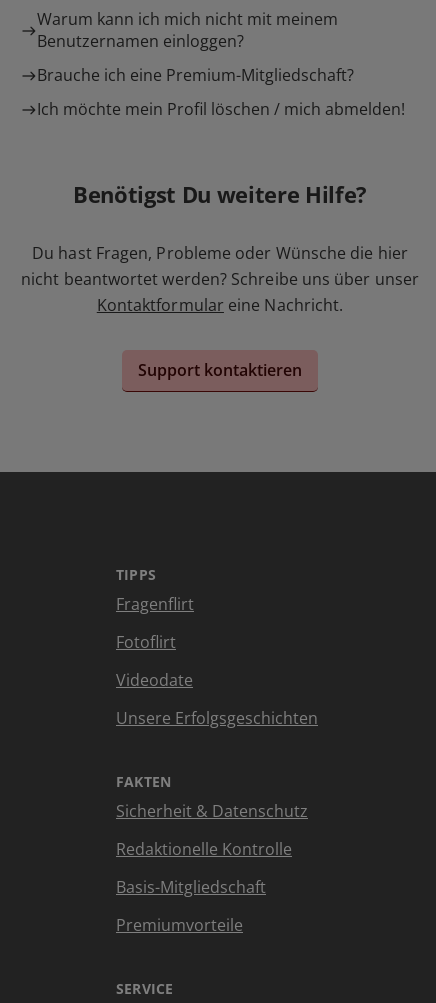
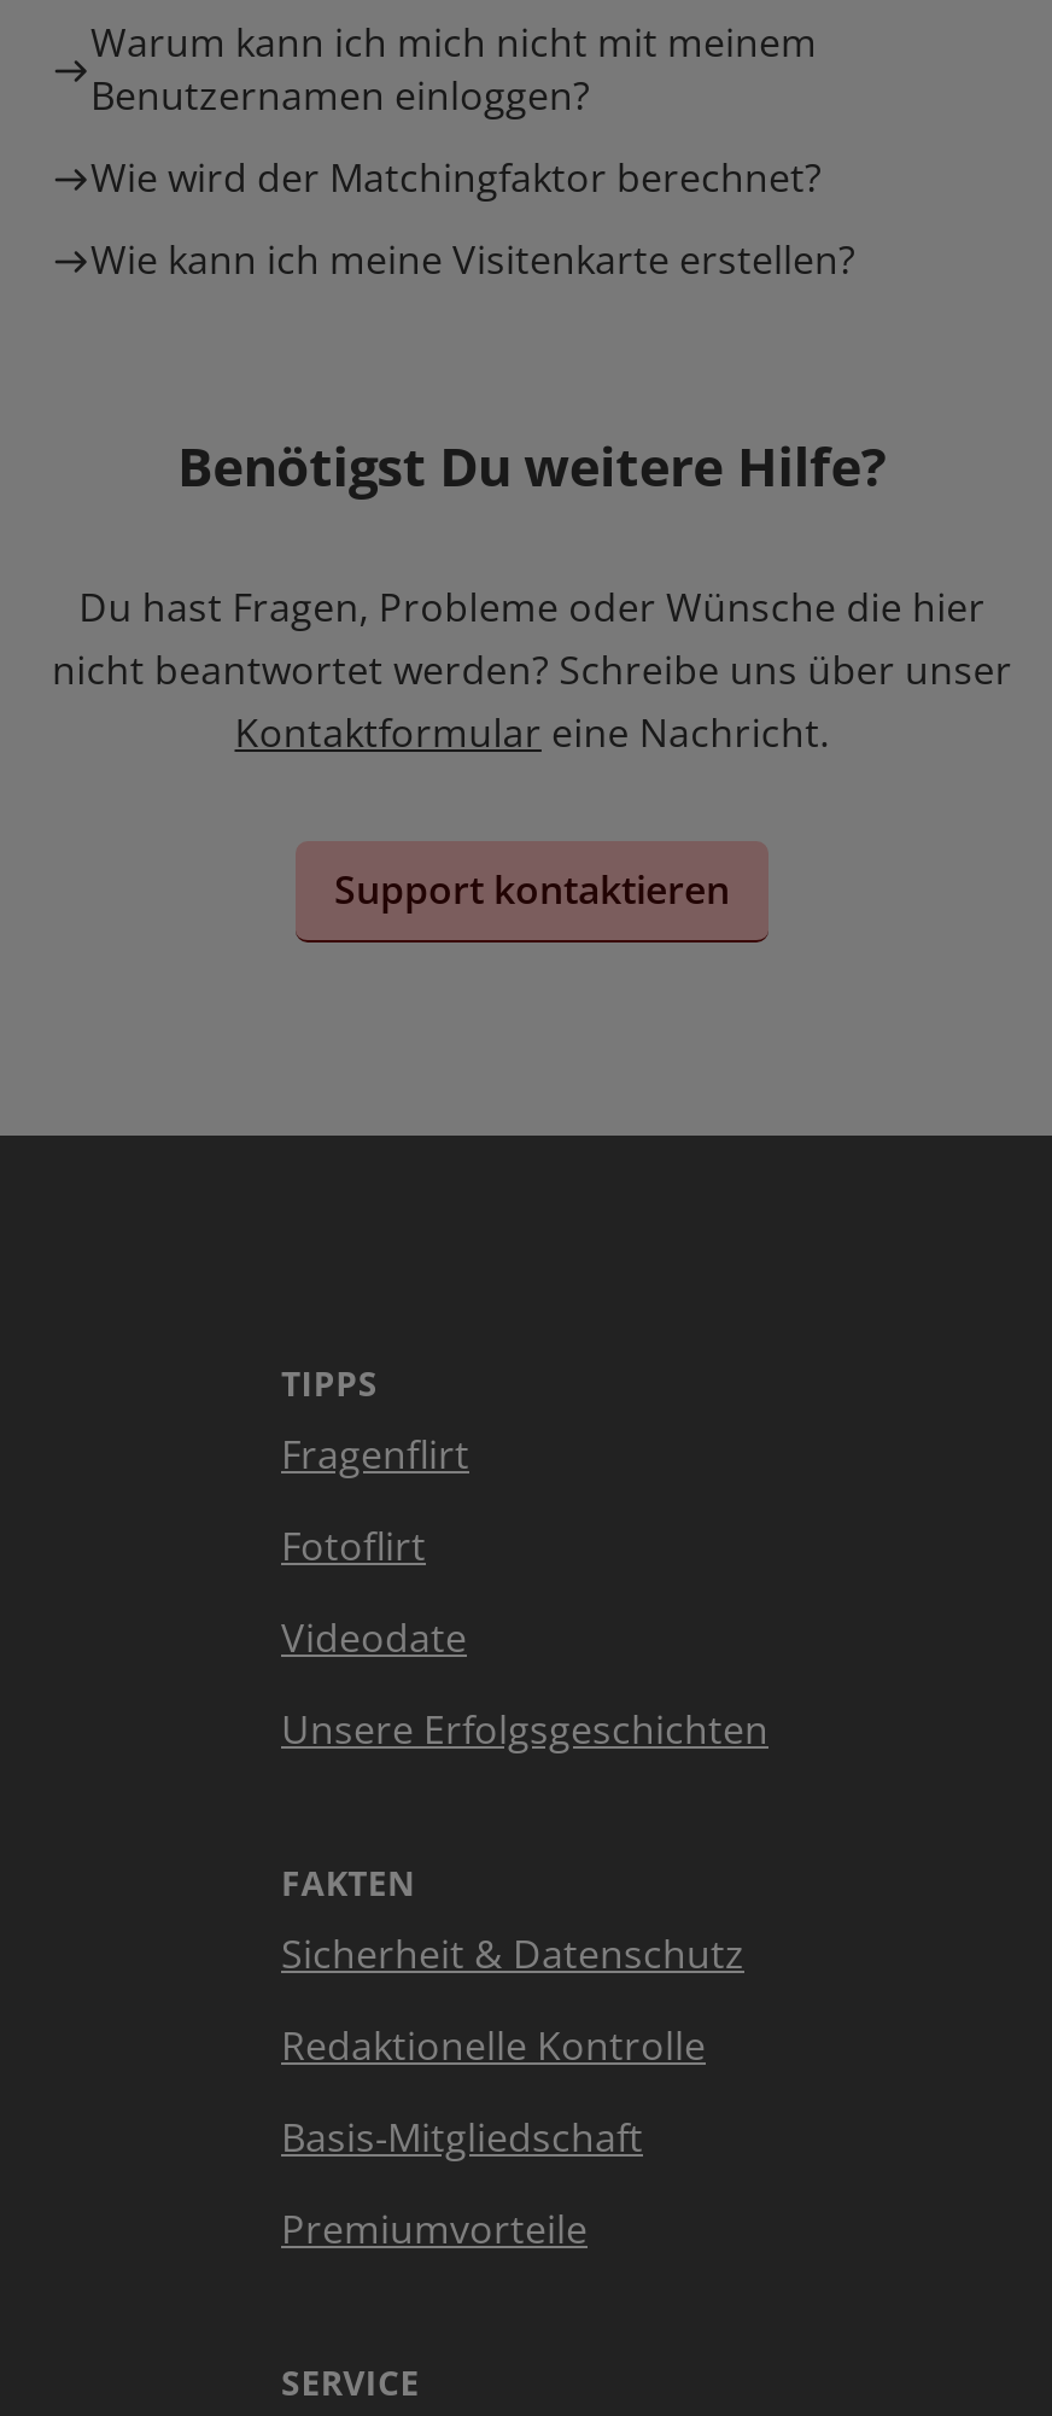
- Brauche ich eine Premium-Mitgliedschaft?
+ Wie wird der Matchingfaktor berechnet?

- Ich möchte mein Profil löschen / mich abmelden!
+ Wie kann ich meine Visitenkarte erstellen?
